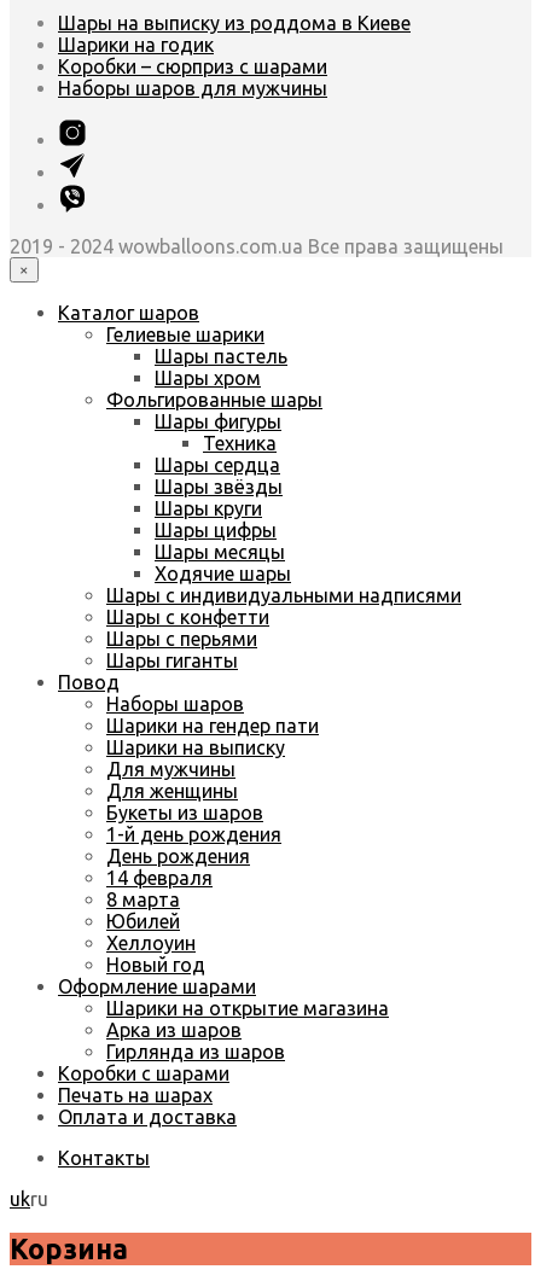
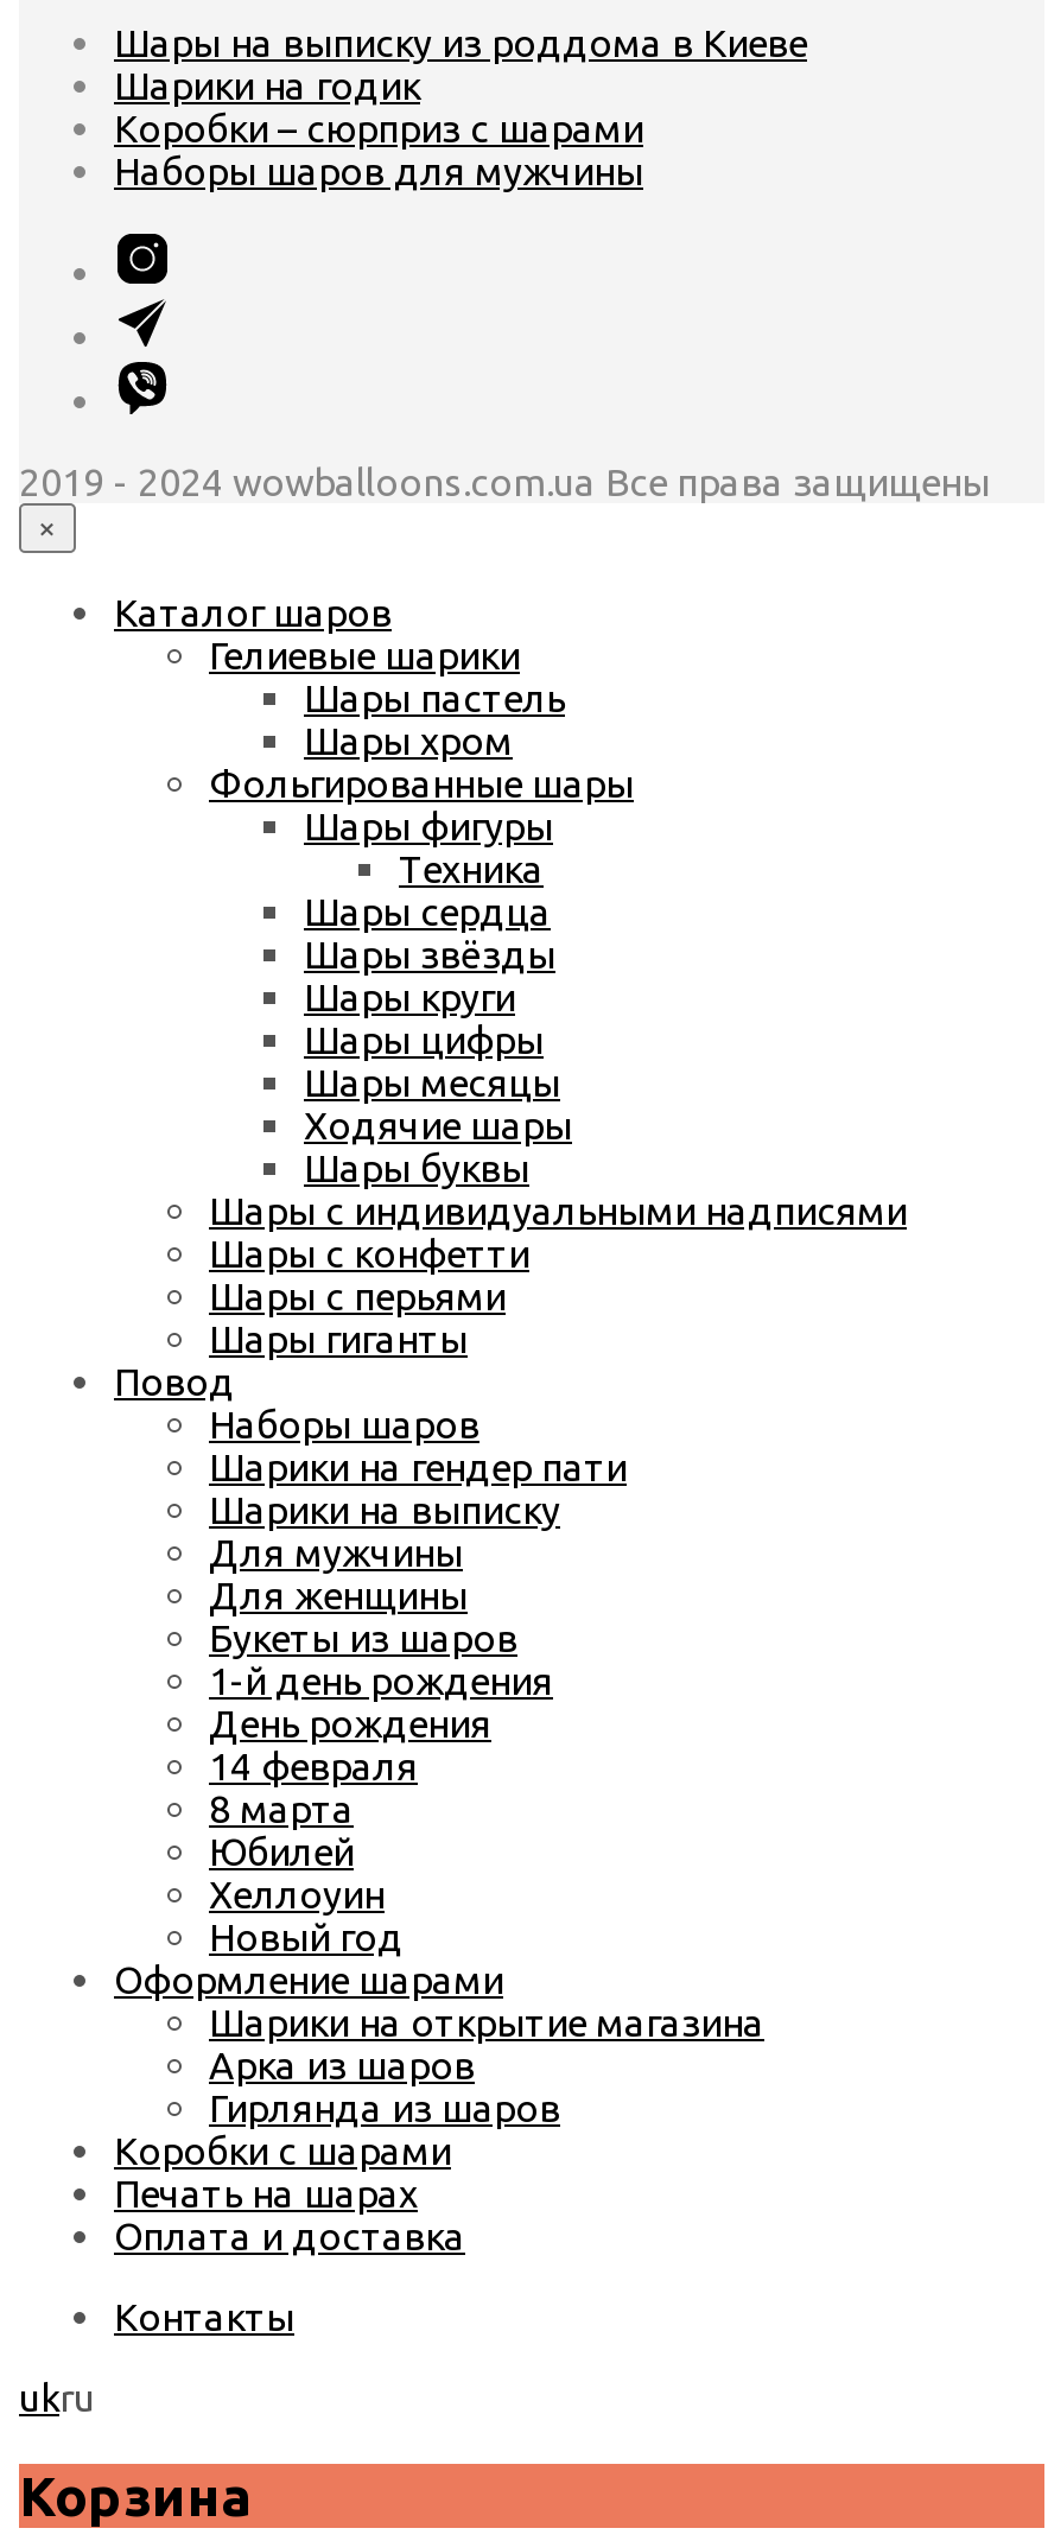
+ Шары буквы
